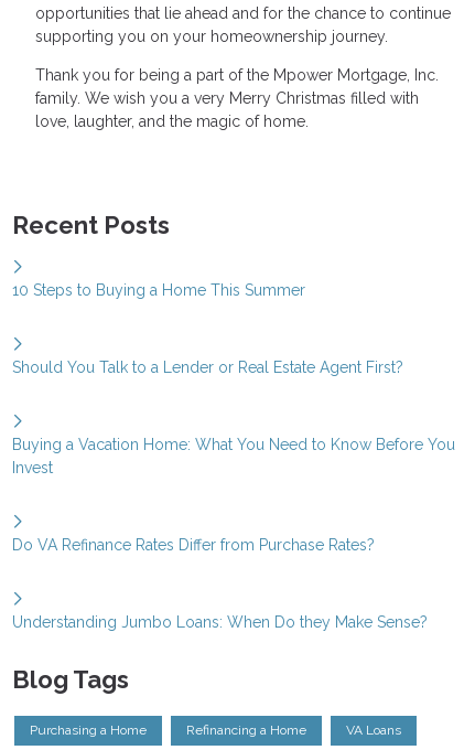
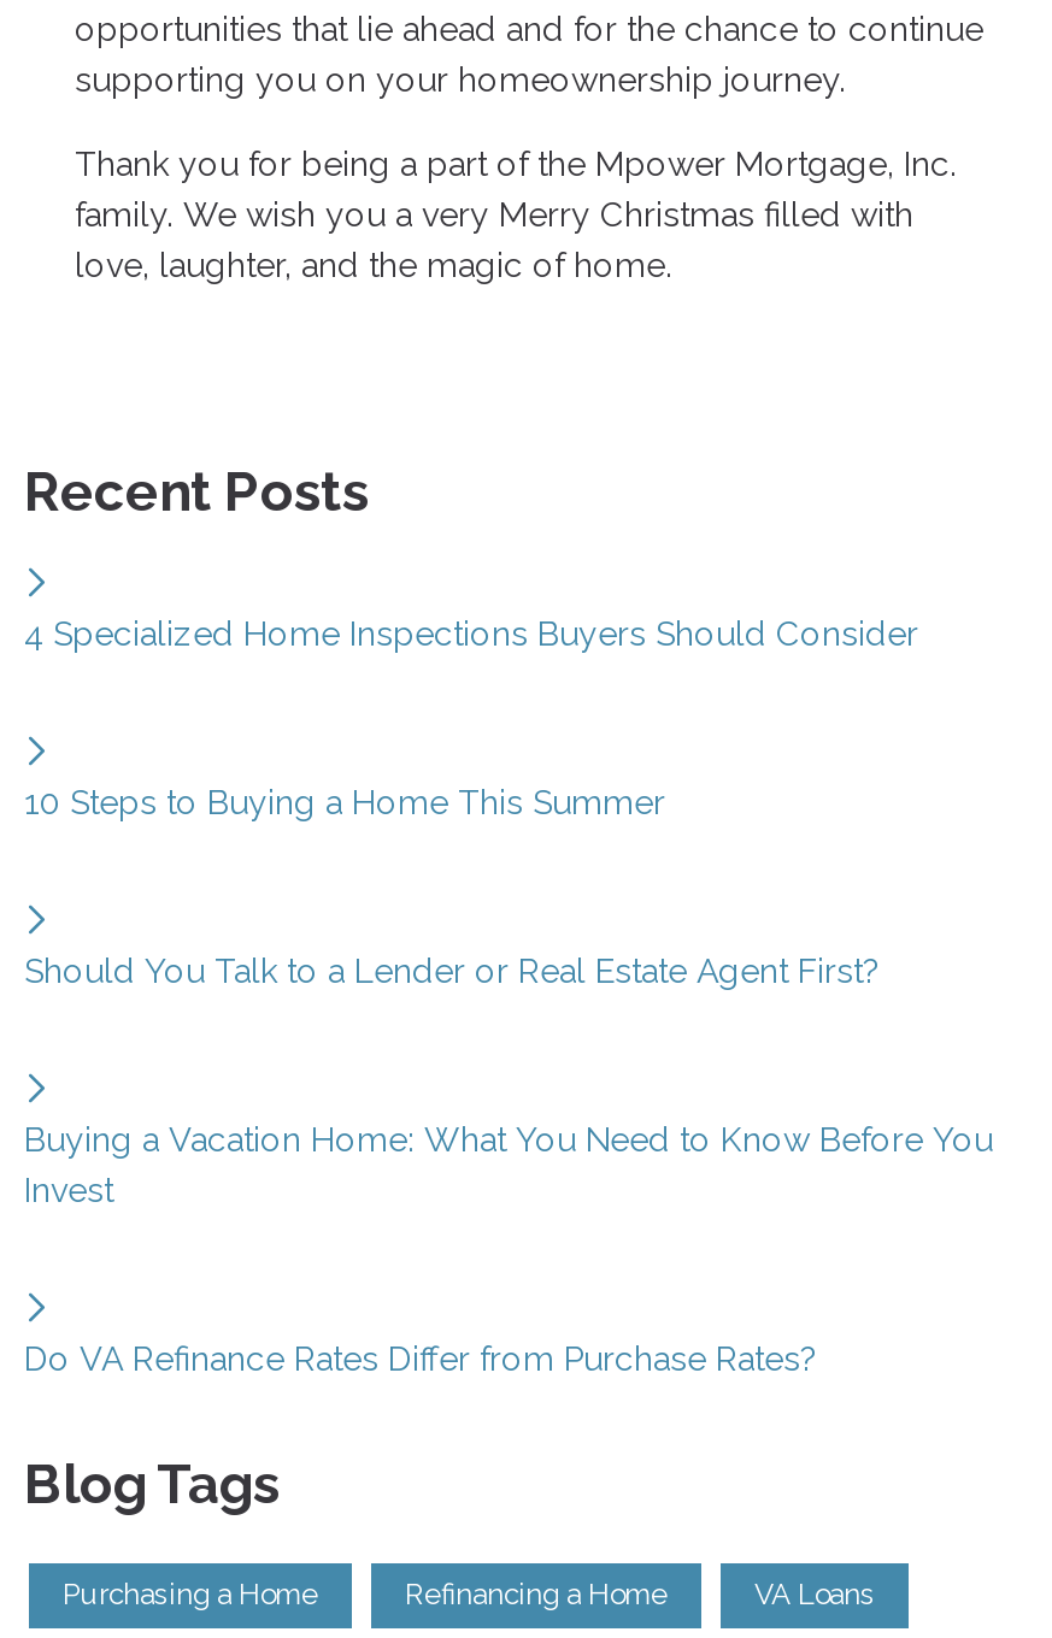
+ 4 Specialized Home Inspections Buyers Should Consider

moved down: 10 Steps to Buying a Home This Summer | Should You Talk to a Lender or Real Estate Agent First? | Buying a Vacation Home: What You Need to Know Before You | Invest | Do VA Refinance Rates Differ from Purchase Rates?

- Understanding Jumbo Loans: When Do they Make Sense?
